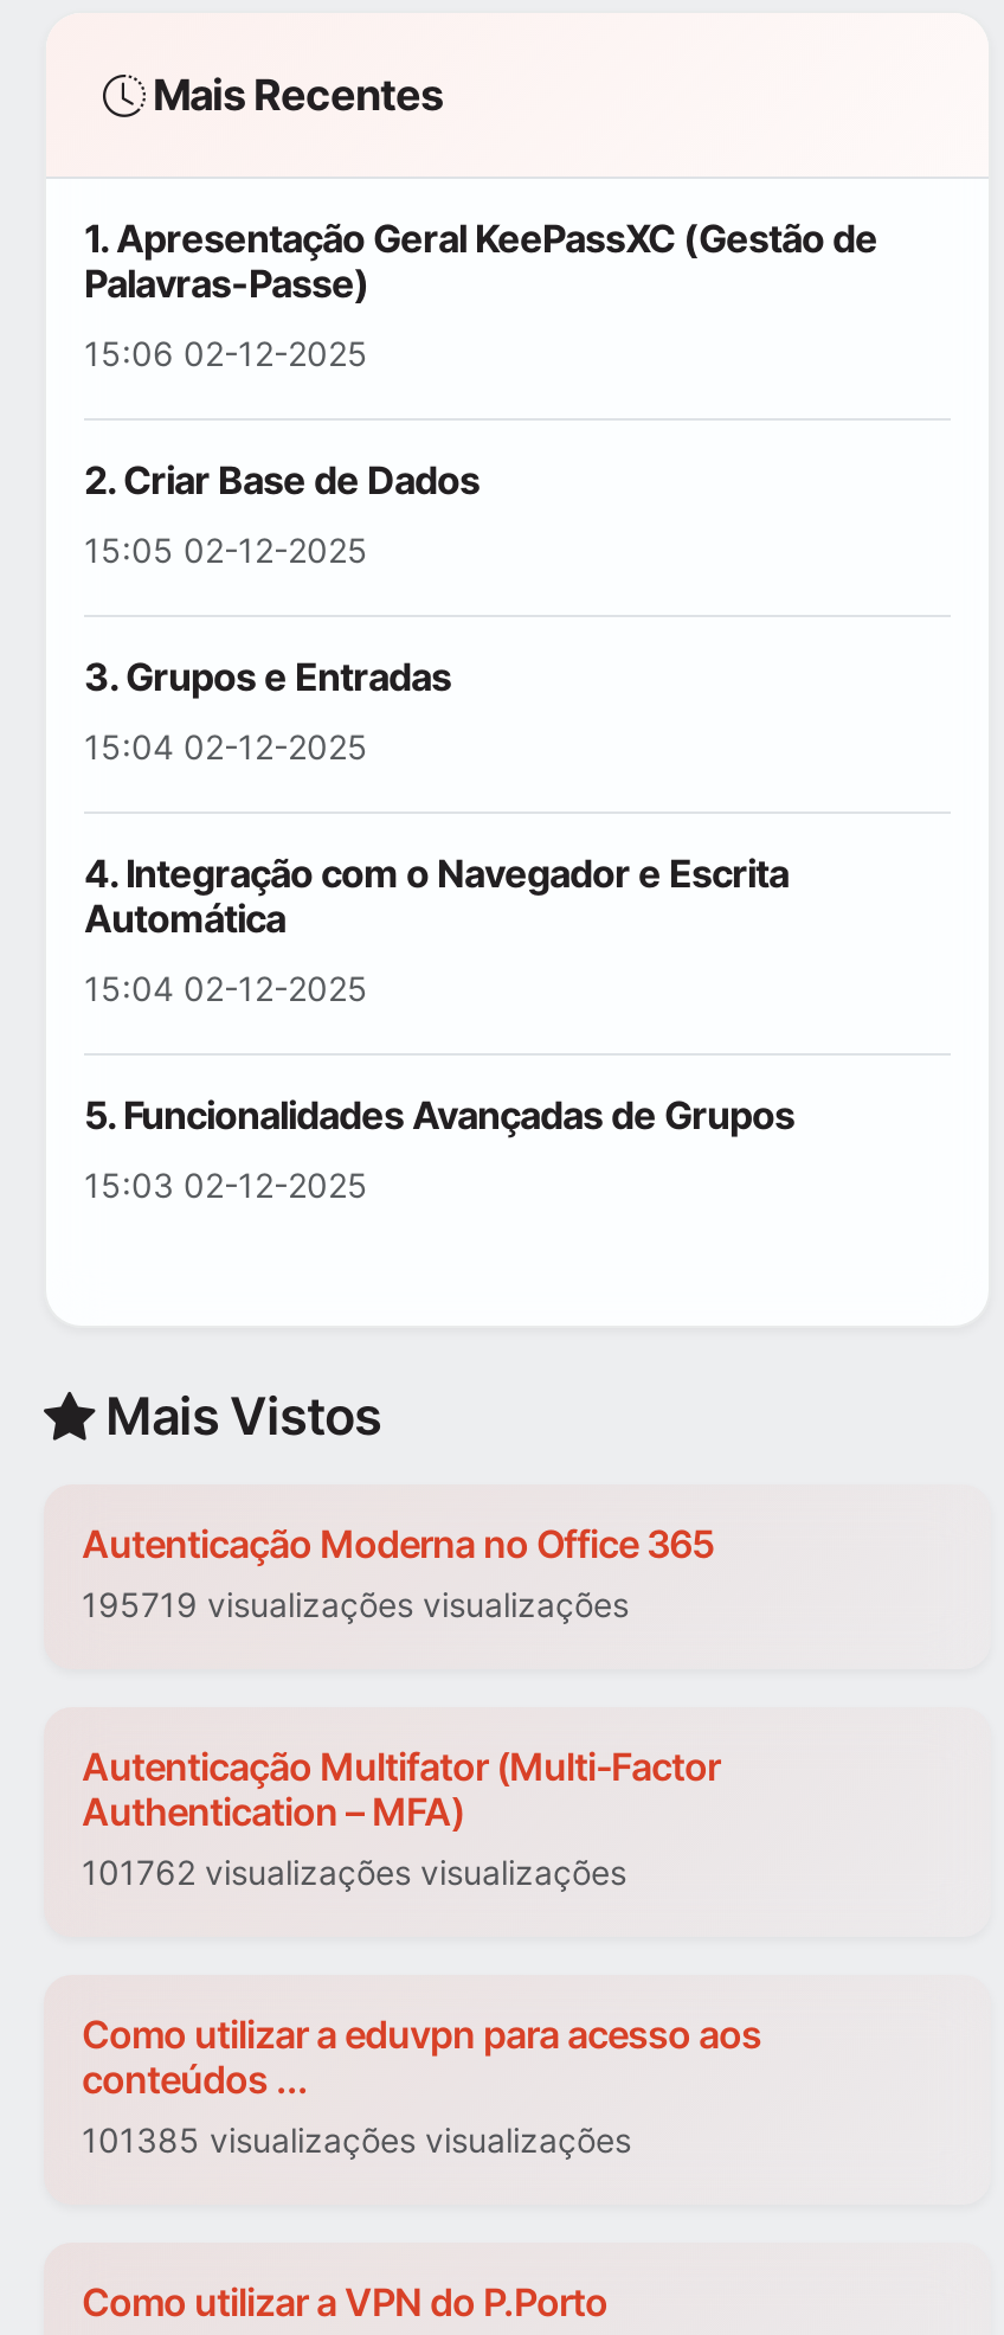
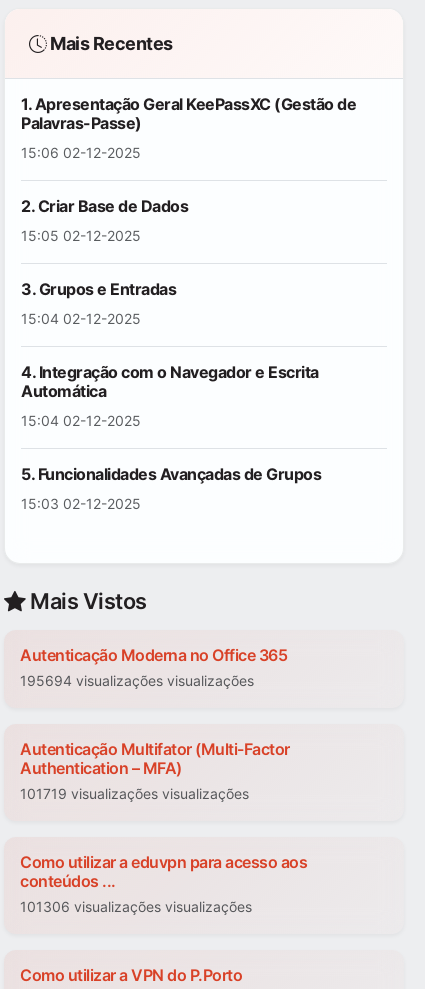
- 195719 visualizações visualizações
+ 195694 visualizações visualizações

- 101762 visualizações visualizações
+ 101719 visualizações visualizações

- 101385 visualizações visualizações
+ 101306 visualizações visualizações
